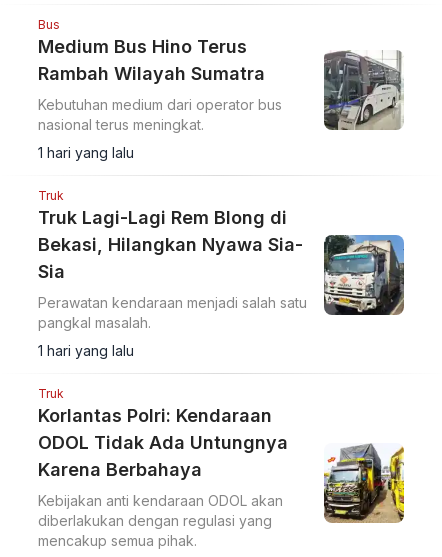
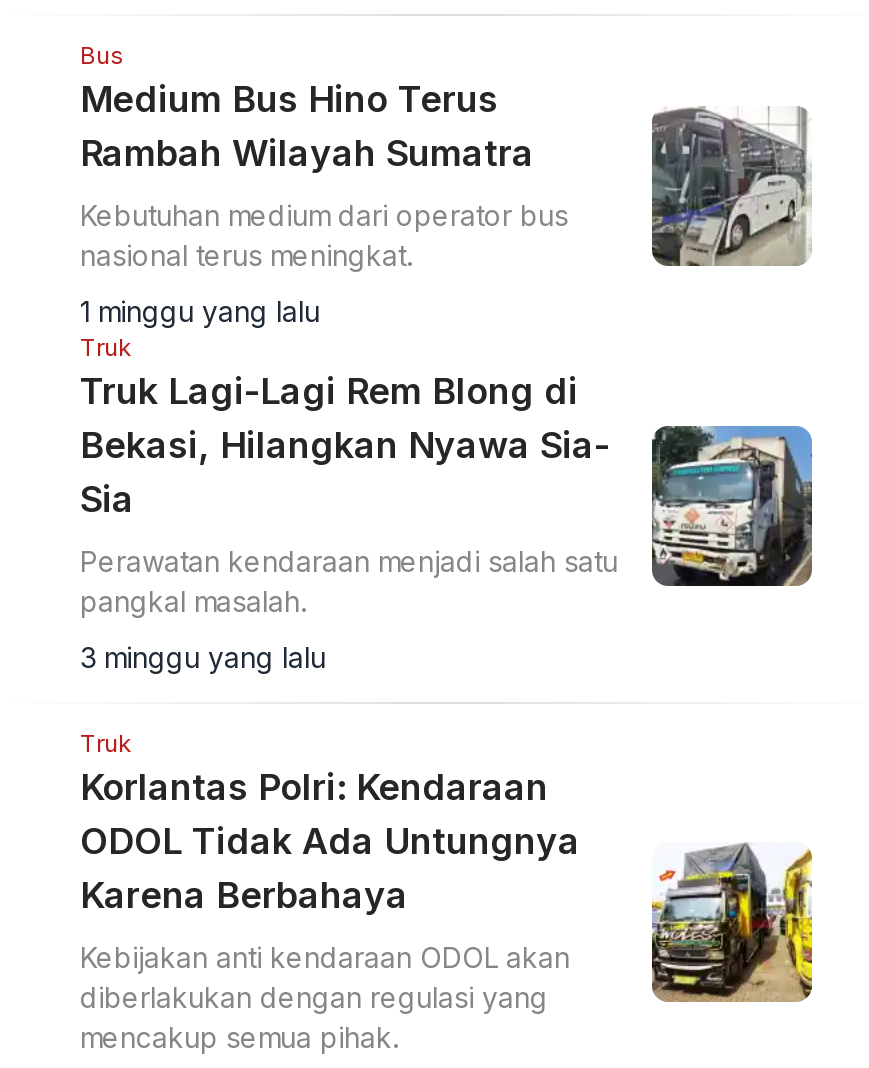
- 1 hari yang lalu
+ 1 minggu yang lalu

- 1 hari yang lalu
+ 3 minggu yang lalu
